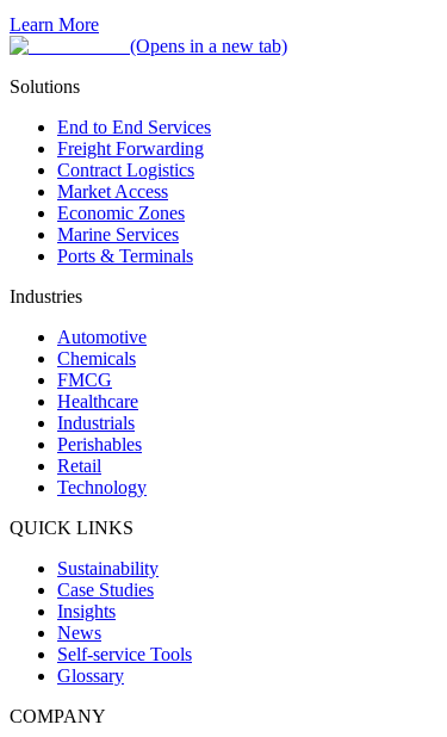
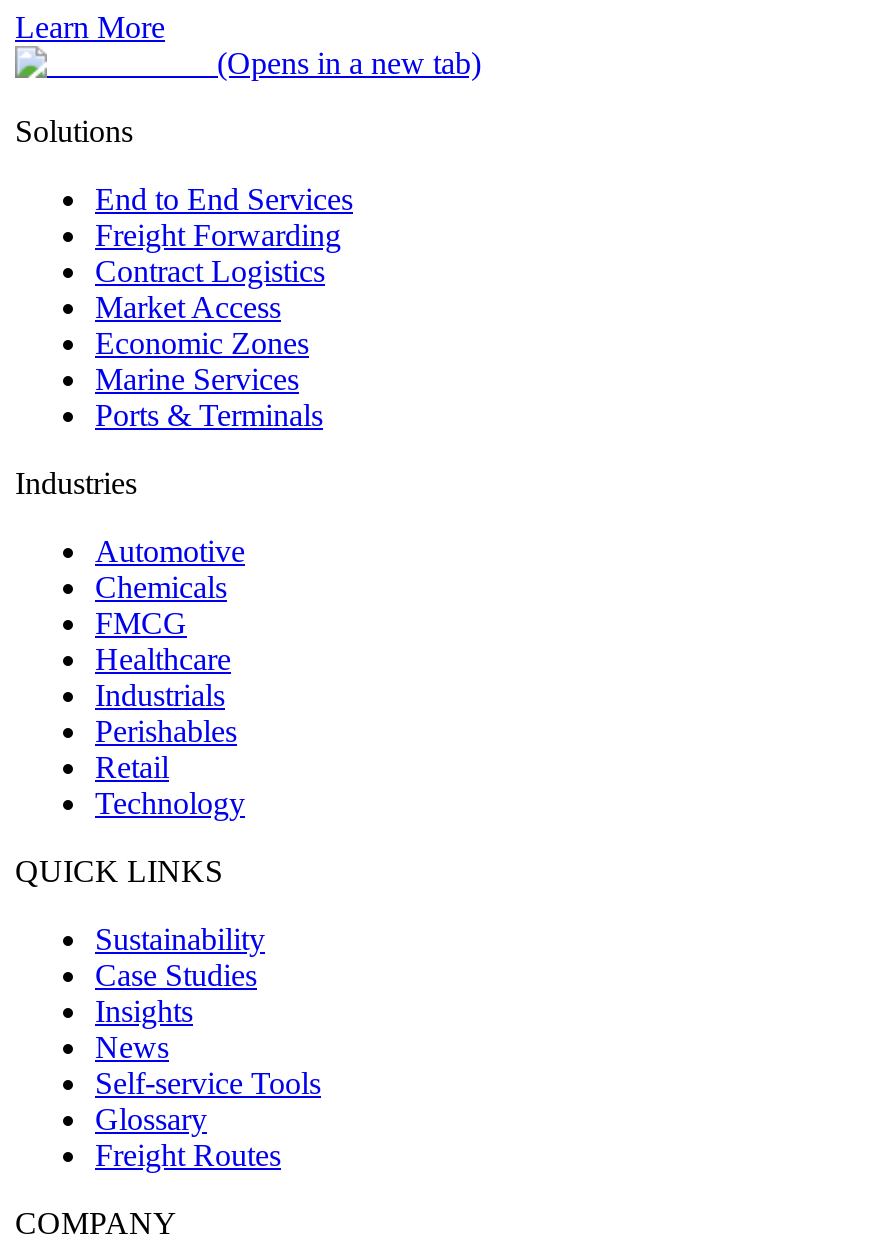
+ Freight Routes
